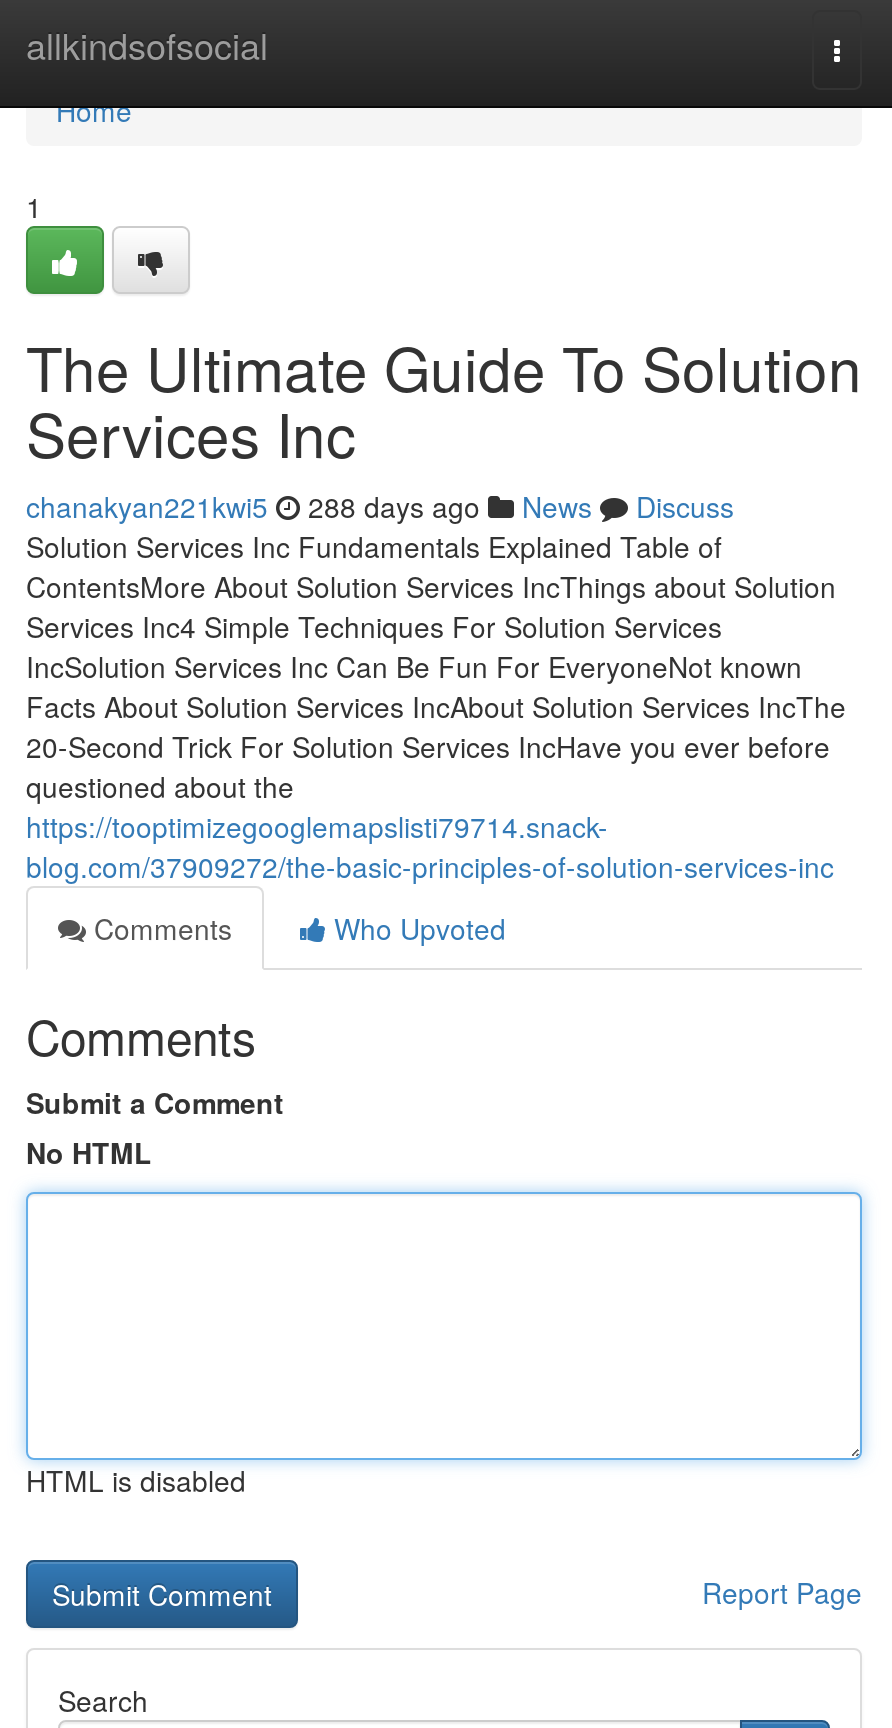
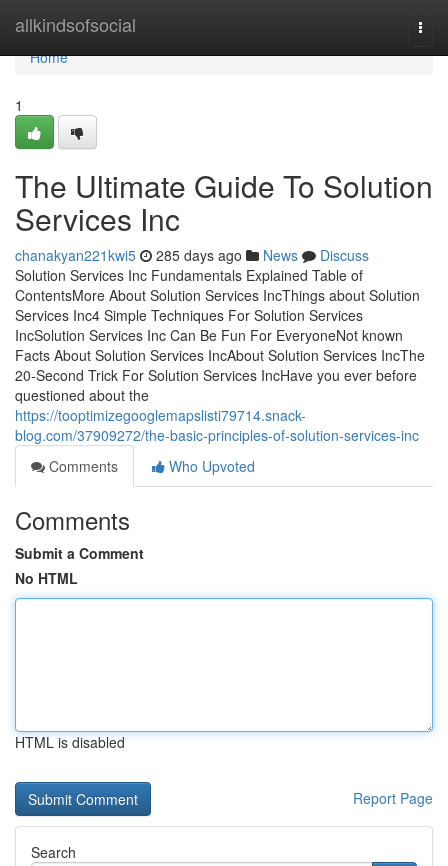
- chanakyan221kwi5 288 days ago News Discuss
+ chanakyan221kwi5 285 days ago News Discuss
